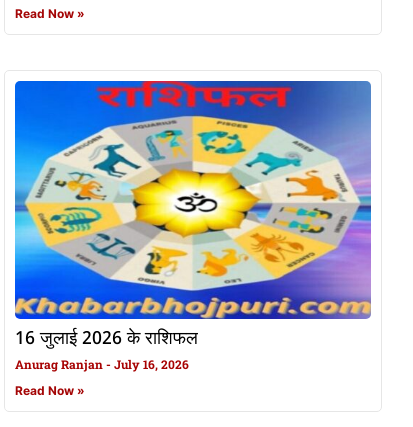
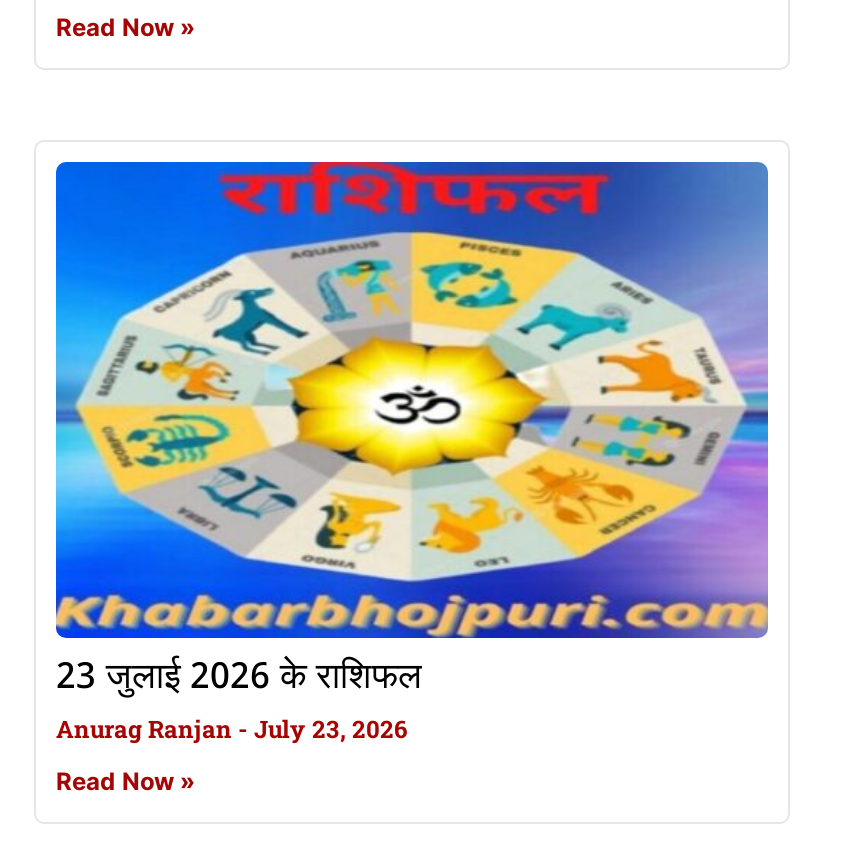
- 16 जुलाई 2026 के राशिफल
+ 23 जुलाई 2026 के राशिफल

- Anurag Ranjan July 16, 2026
+ Anurag Ranjan July 23, 2026
